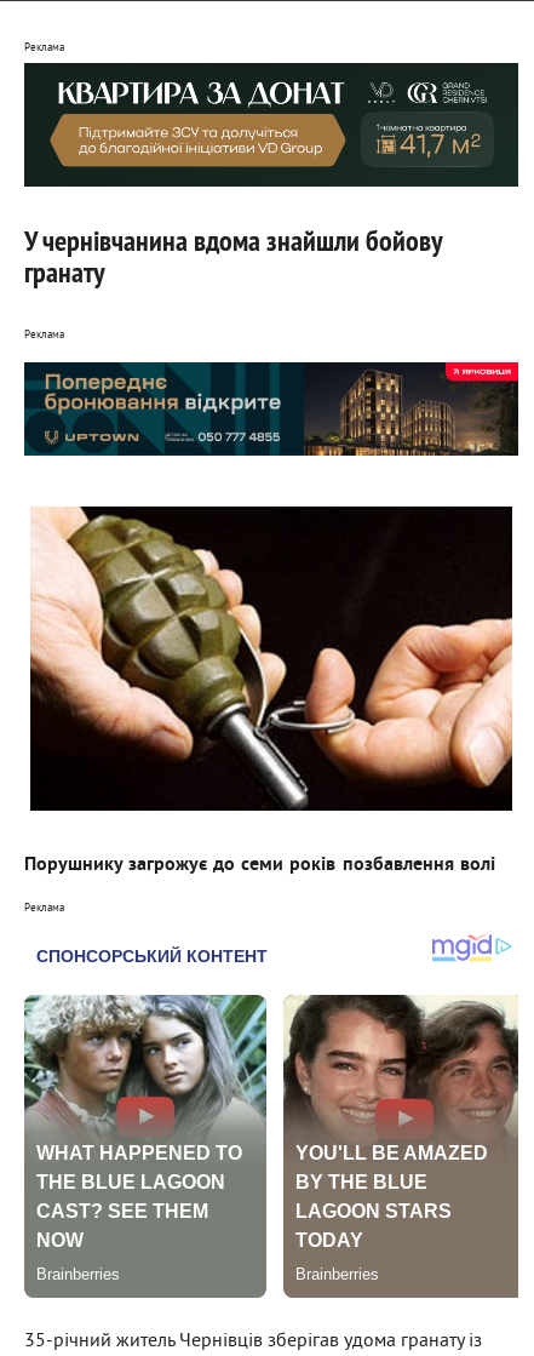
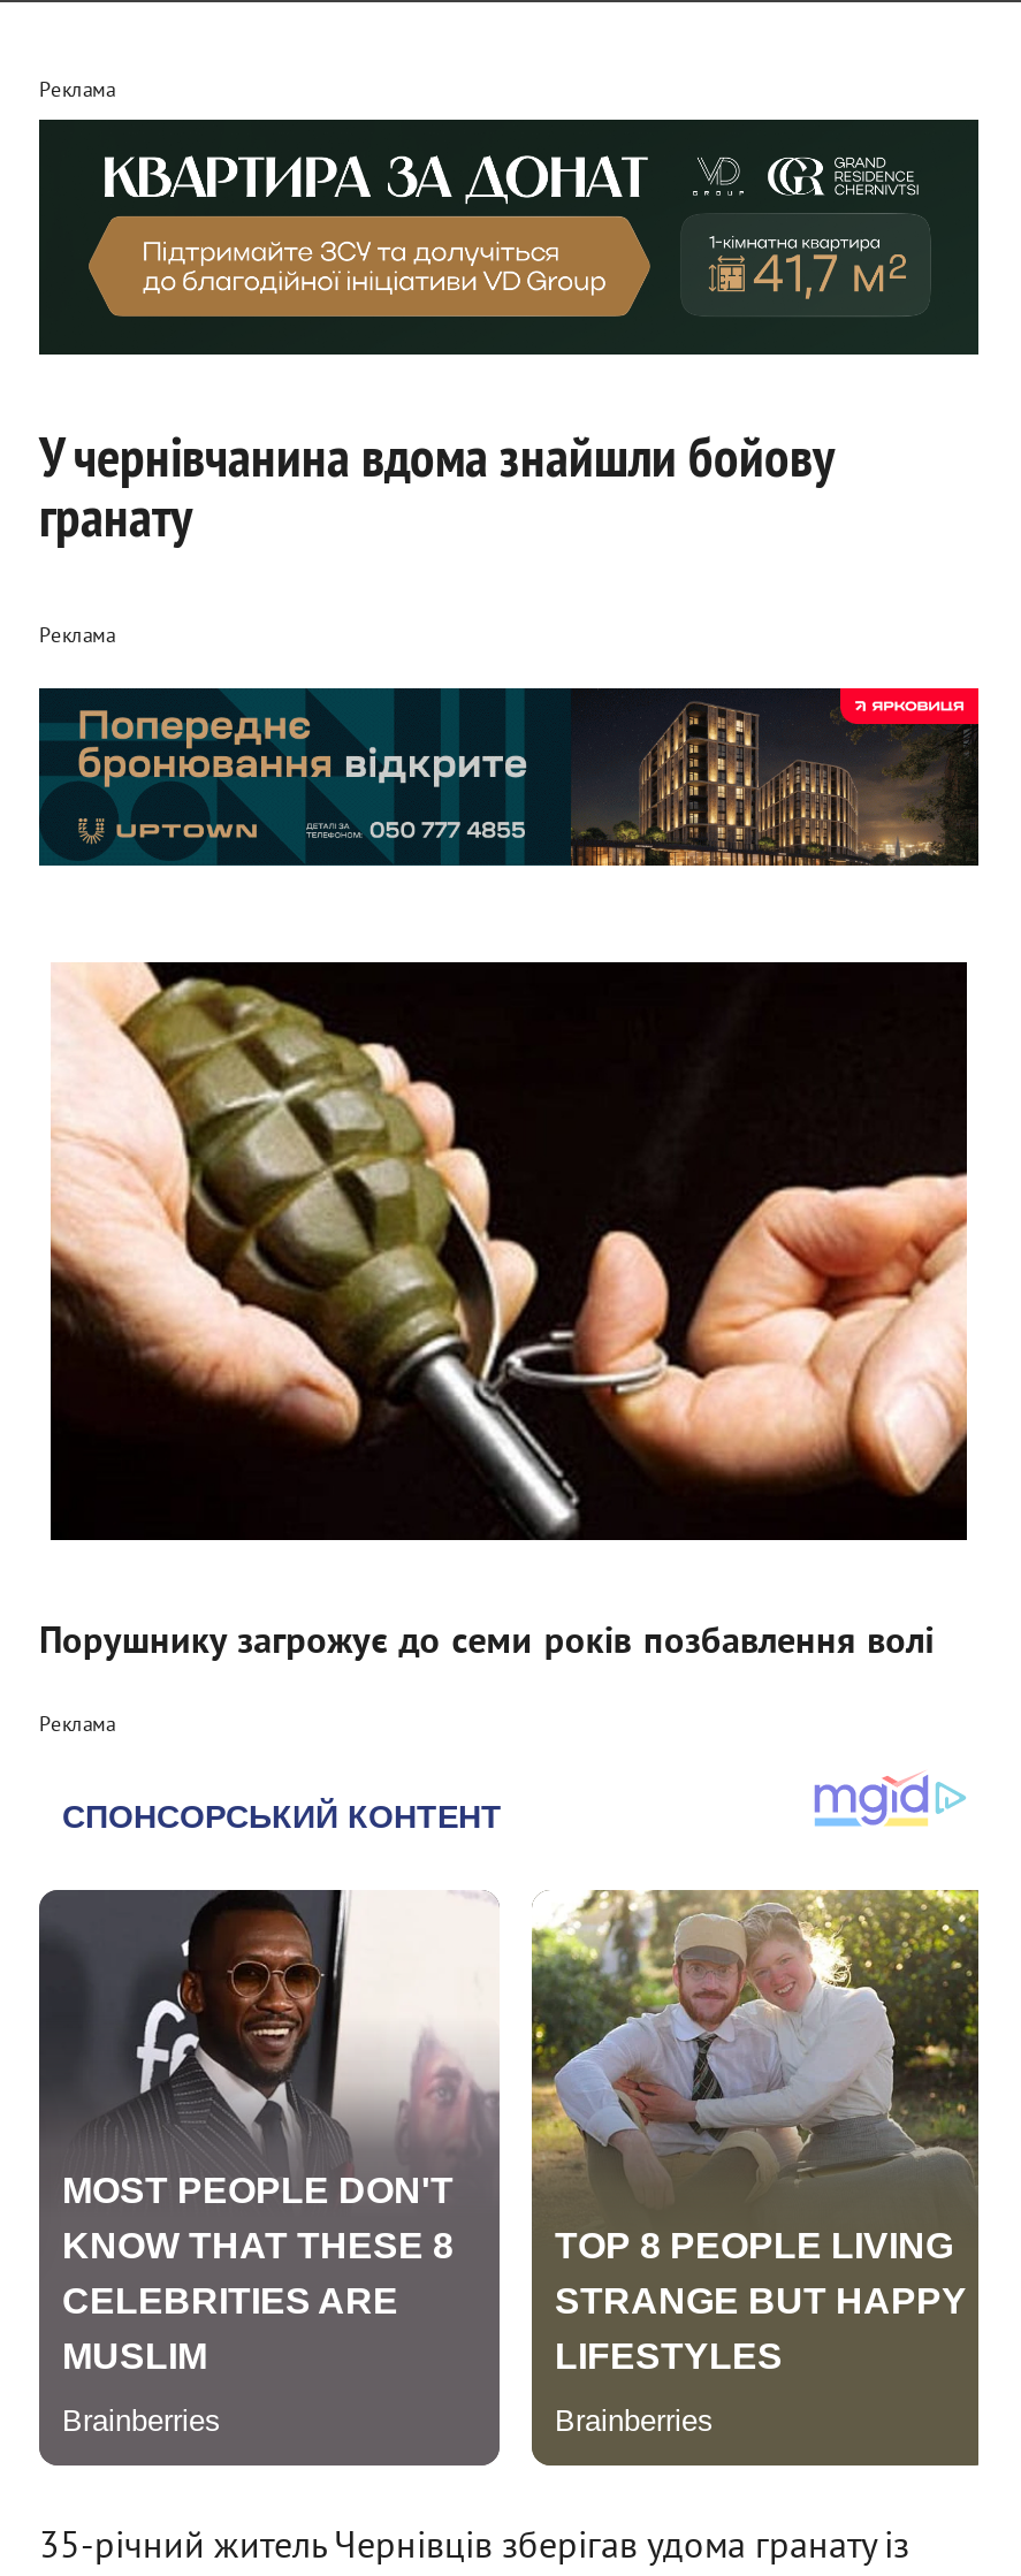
- [image]
+ [image]

- [image]
+ [image]
